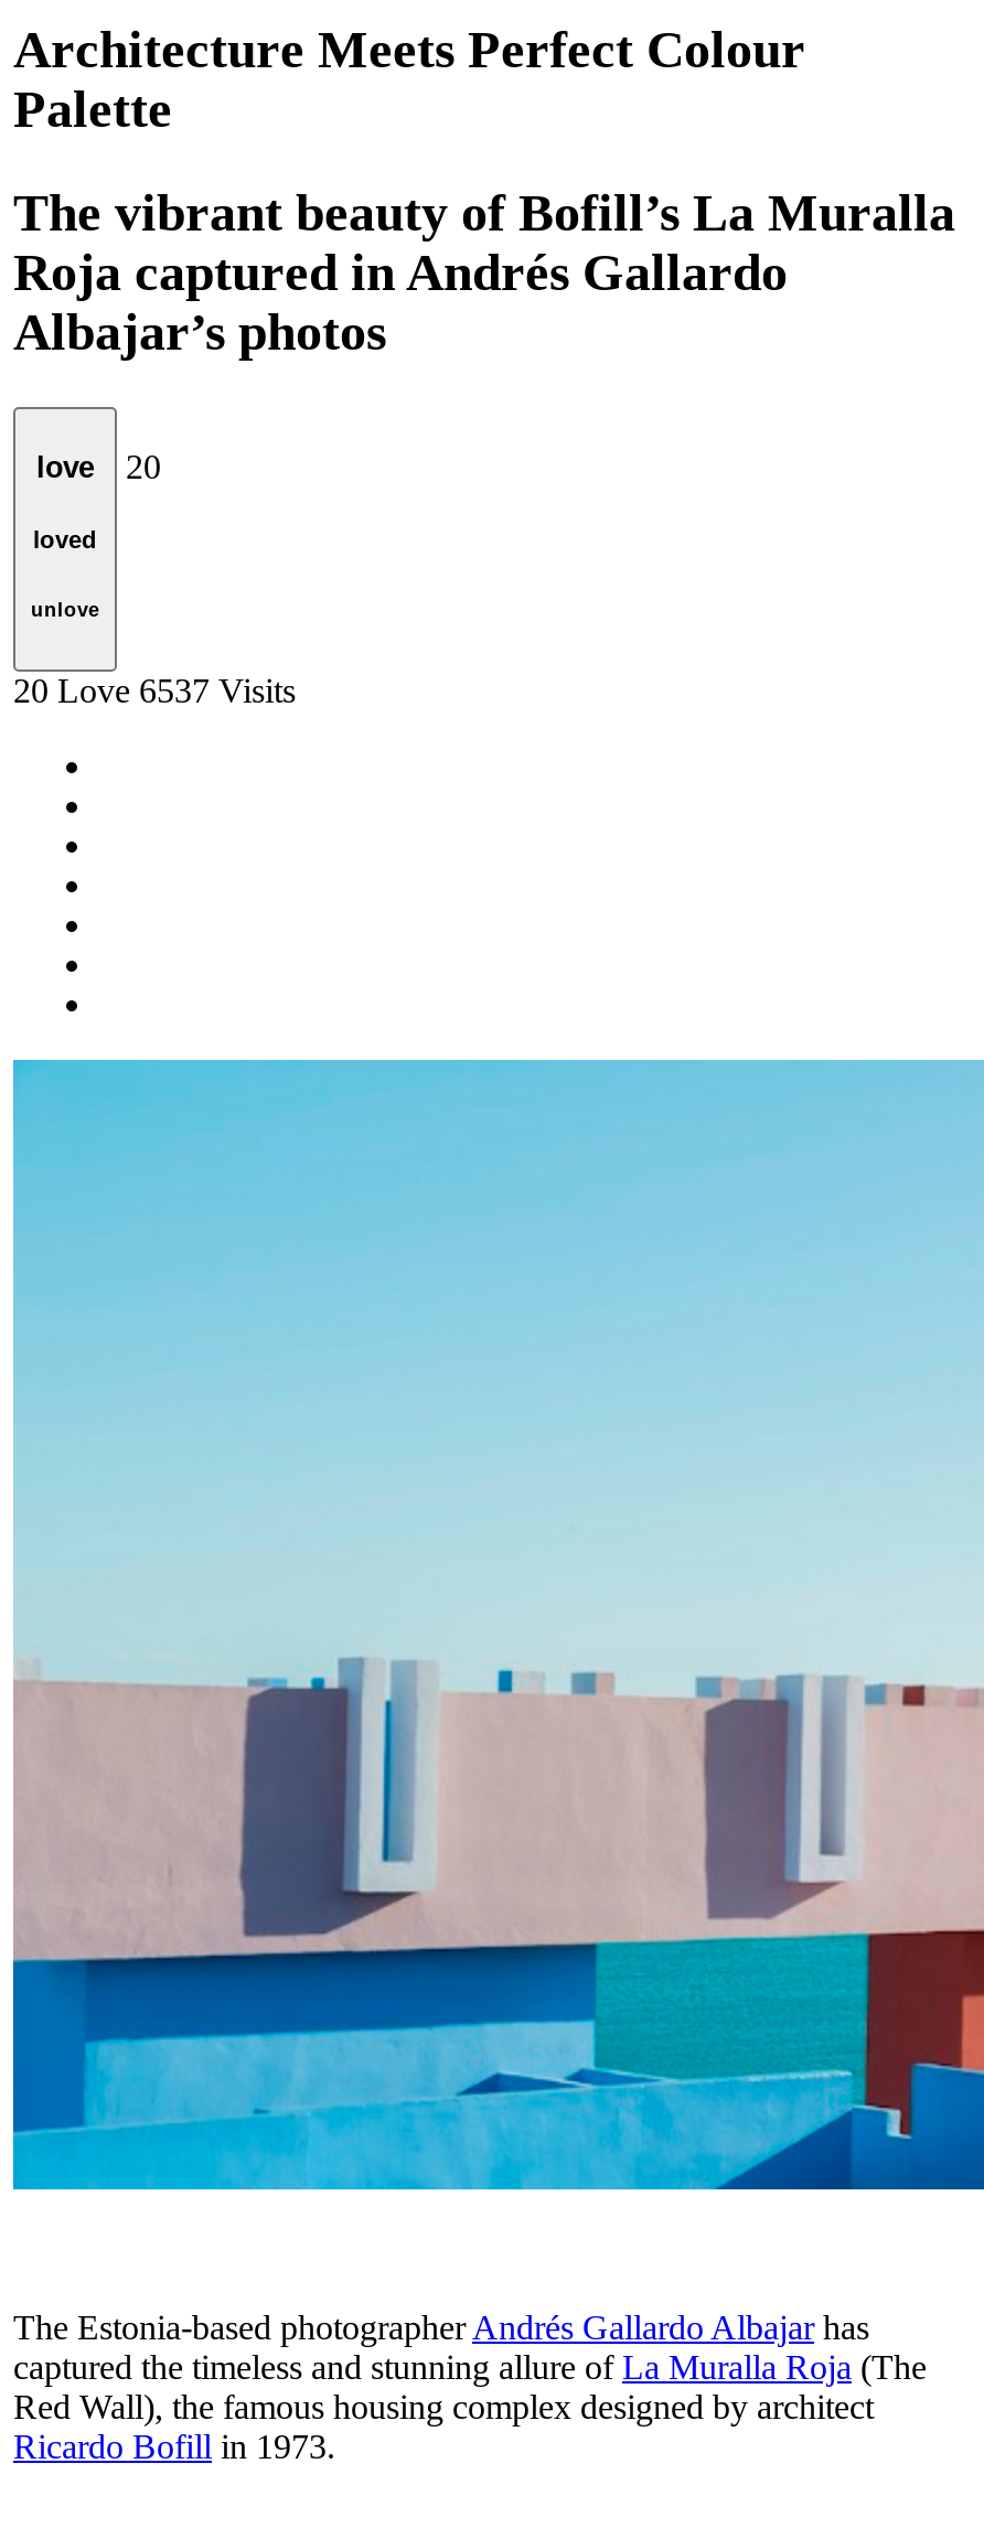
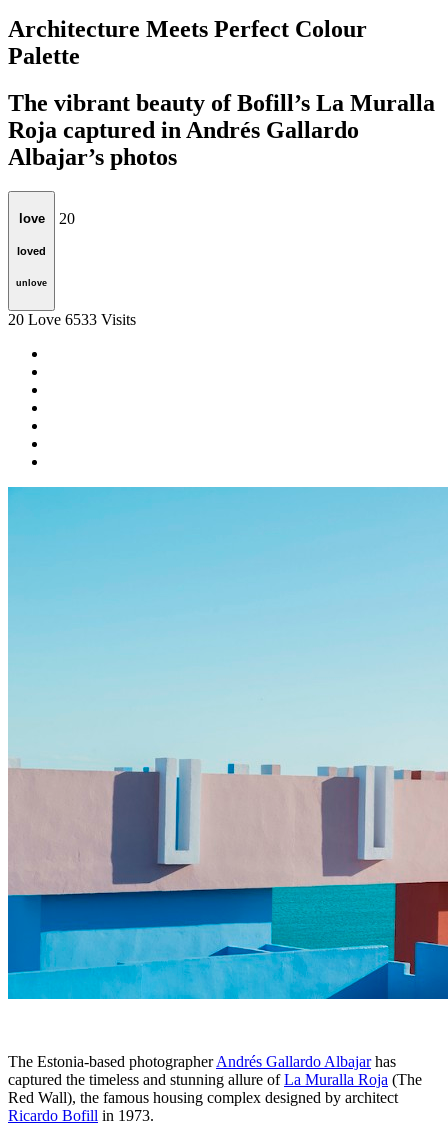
- 20 Love 6537 Visits
+ 20 Love 6533 Visits
